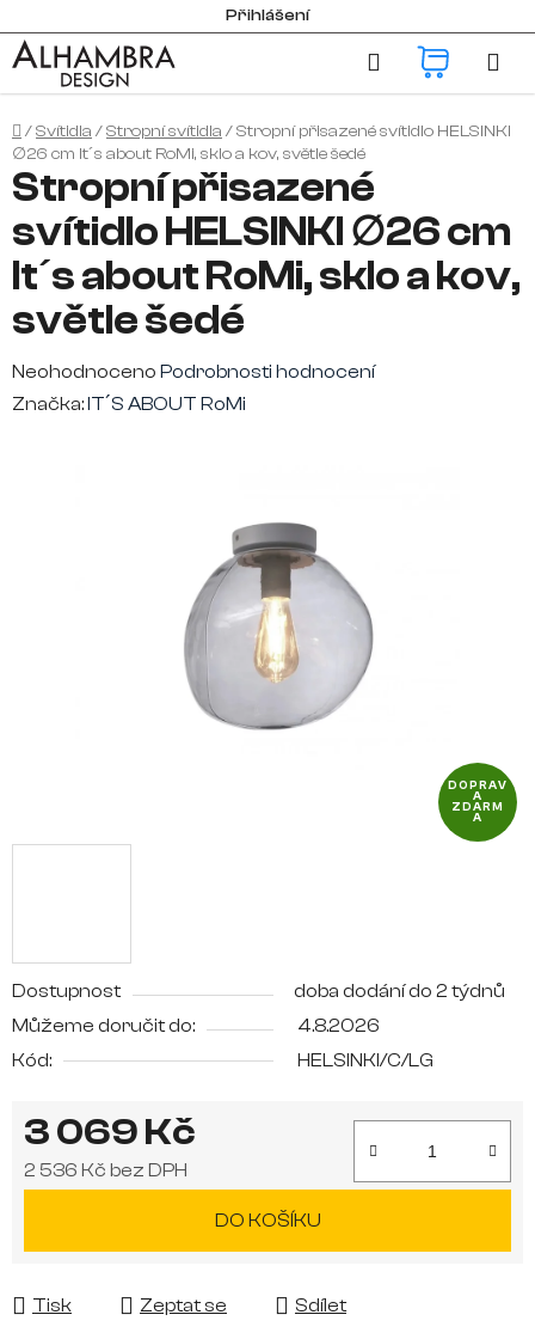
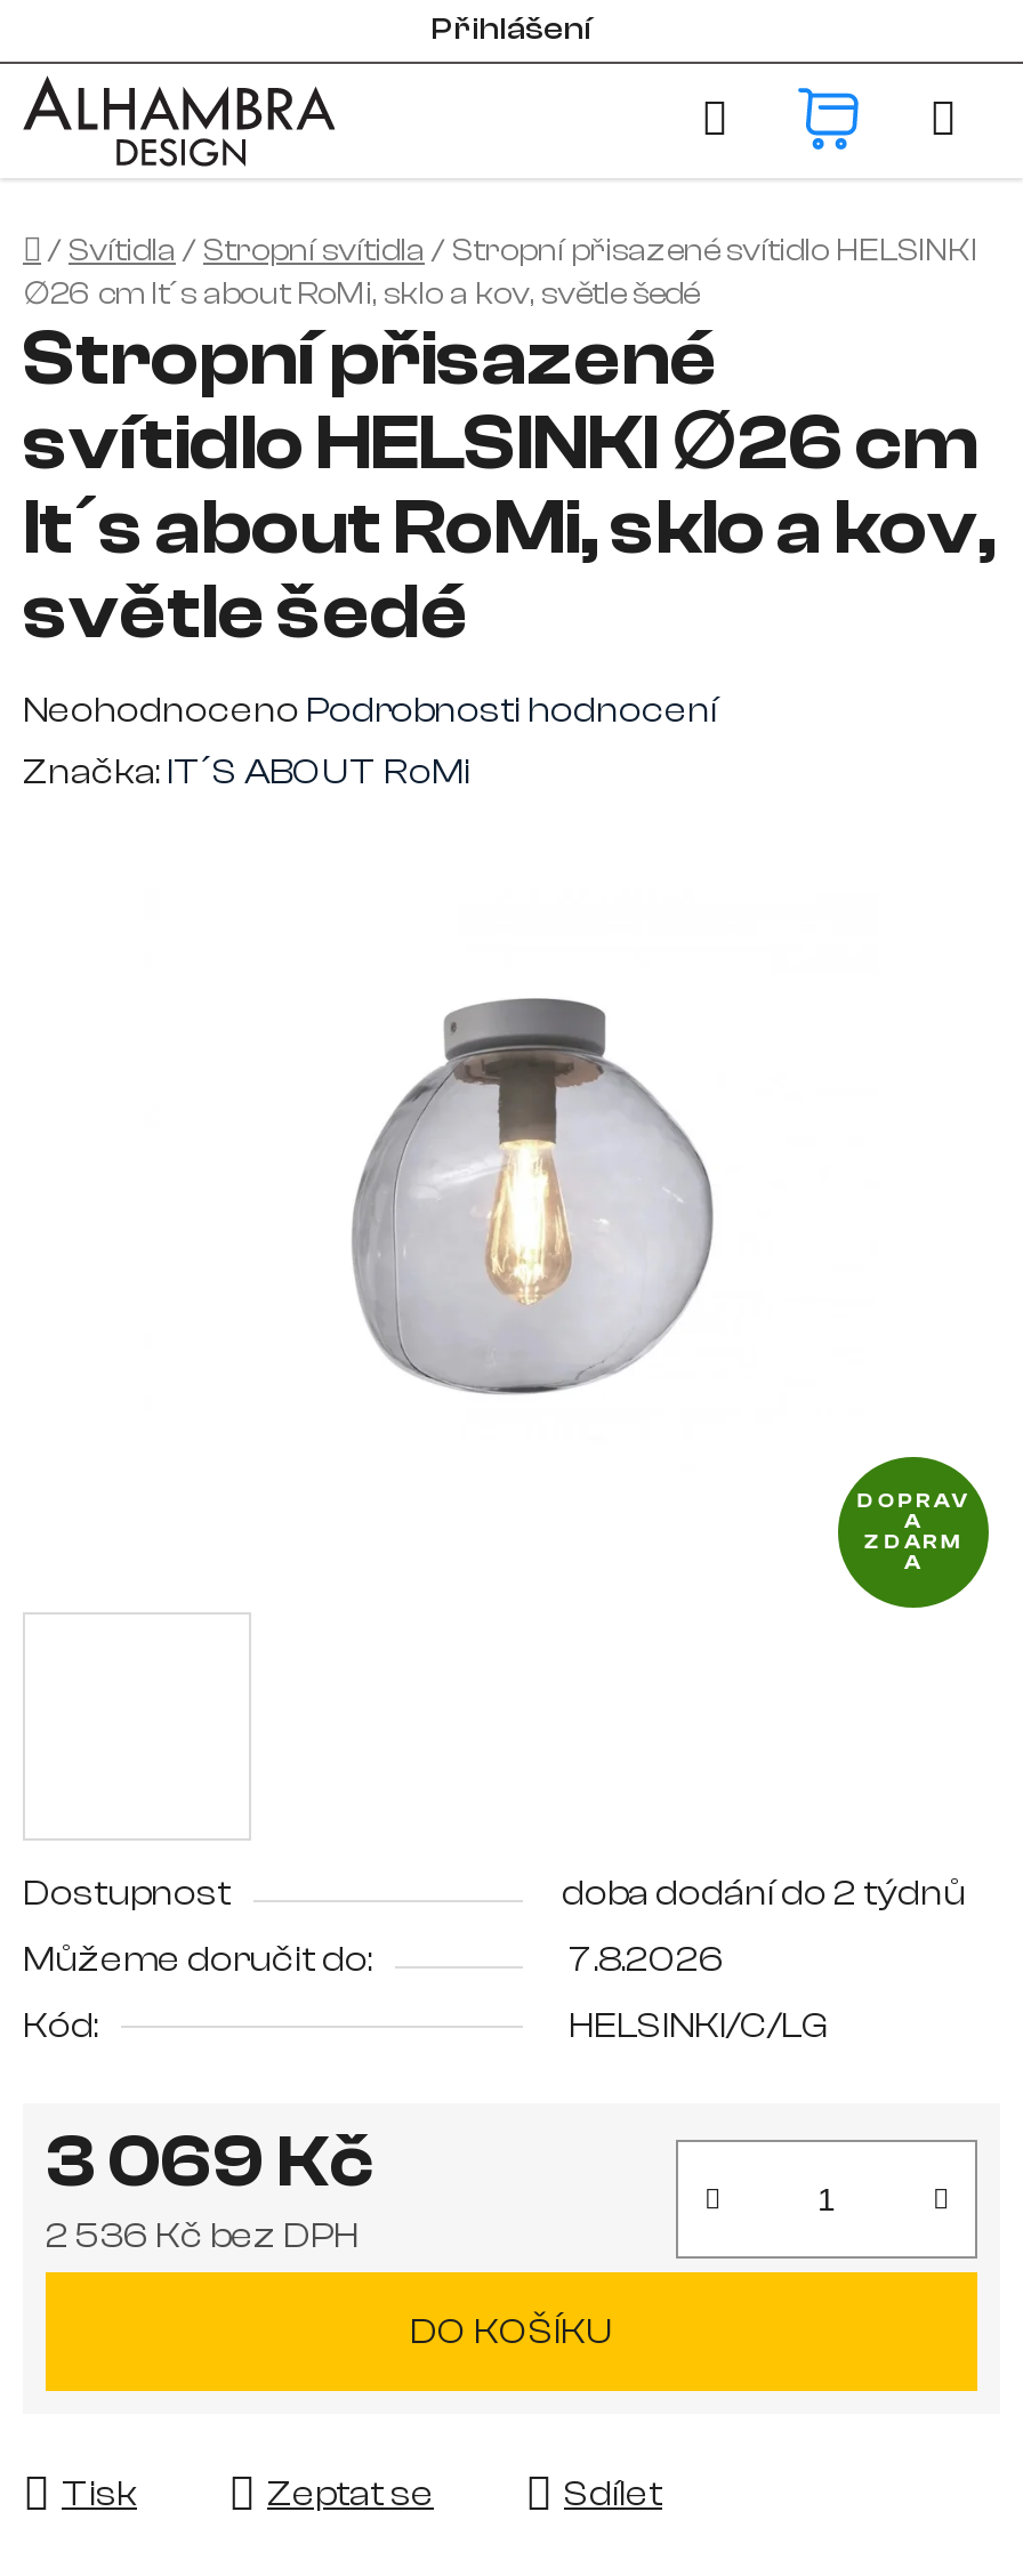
- 4.8.2026
+ 7.8.2026
